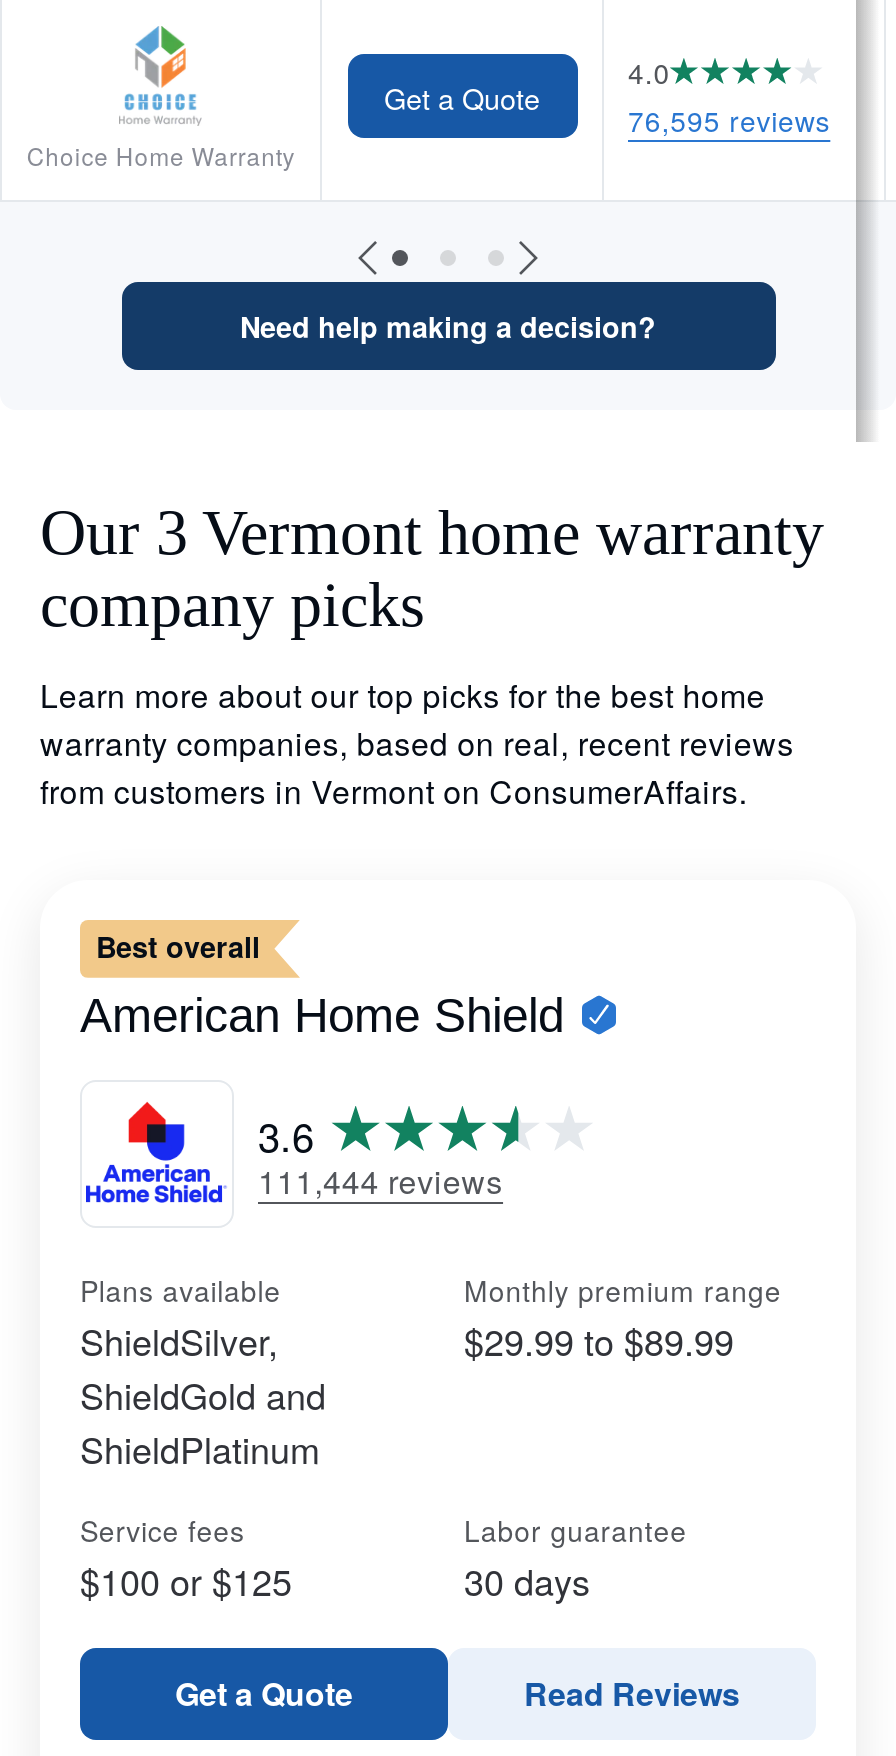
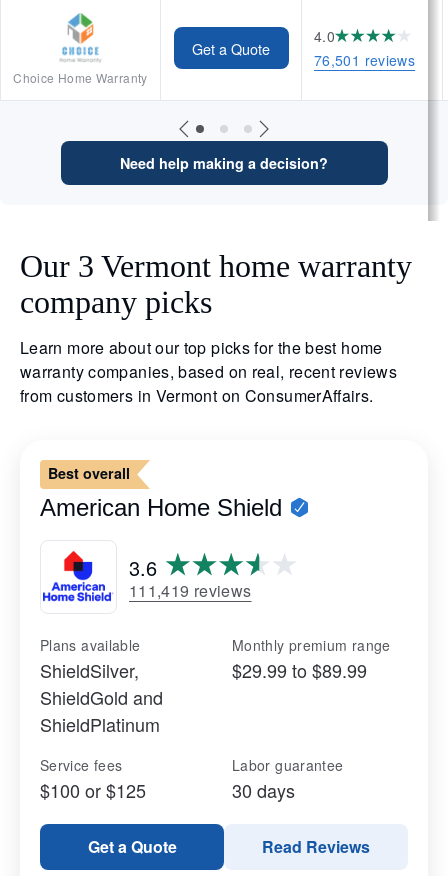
- 76,595 reviews
+ 76,501 reviews

- 111,444 reviews
+ 111,419 reviews
